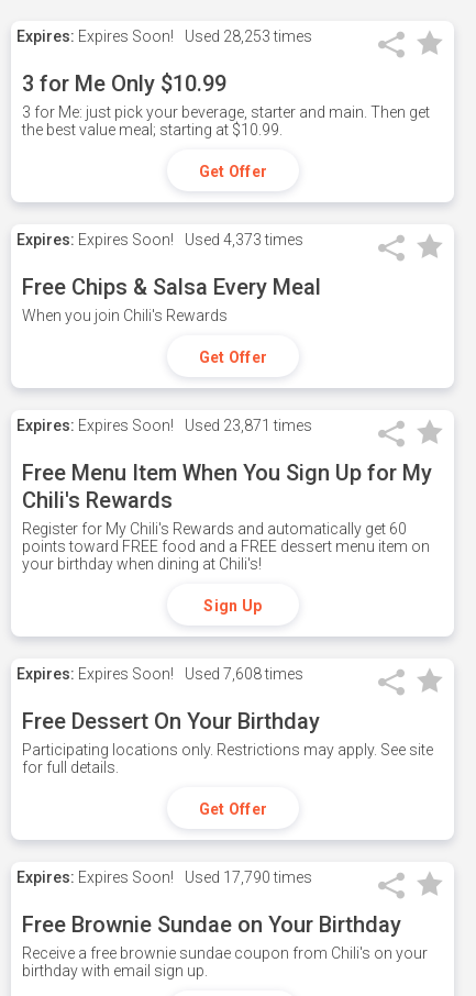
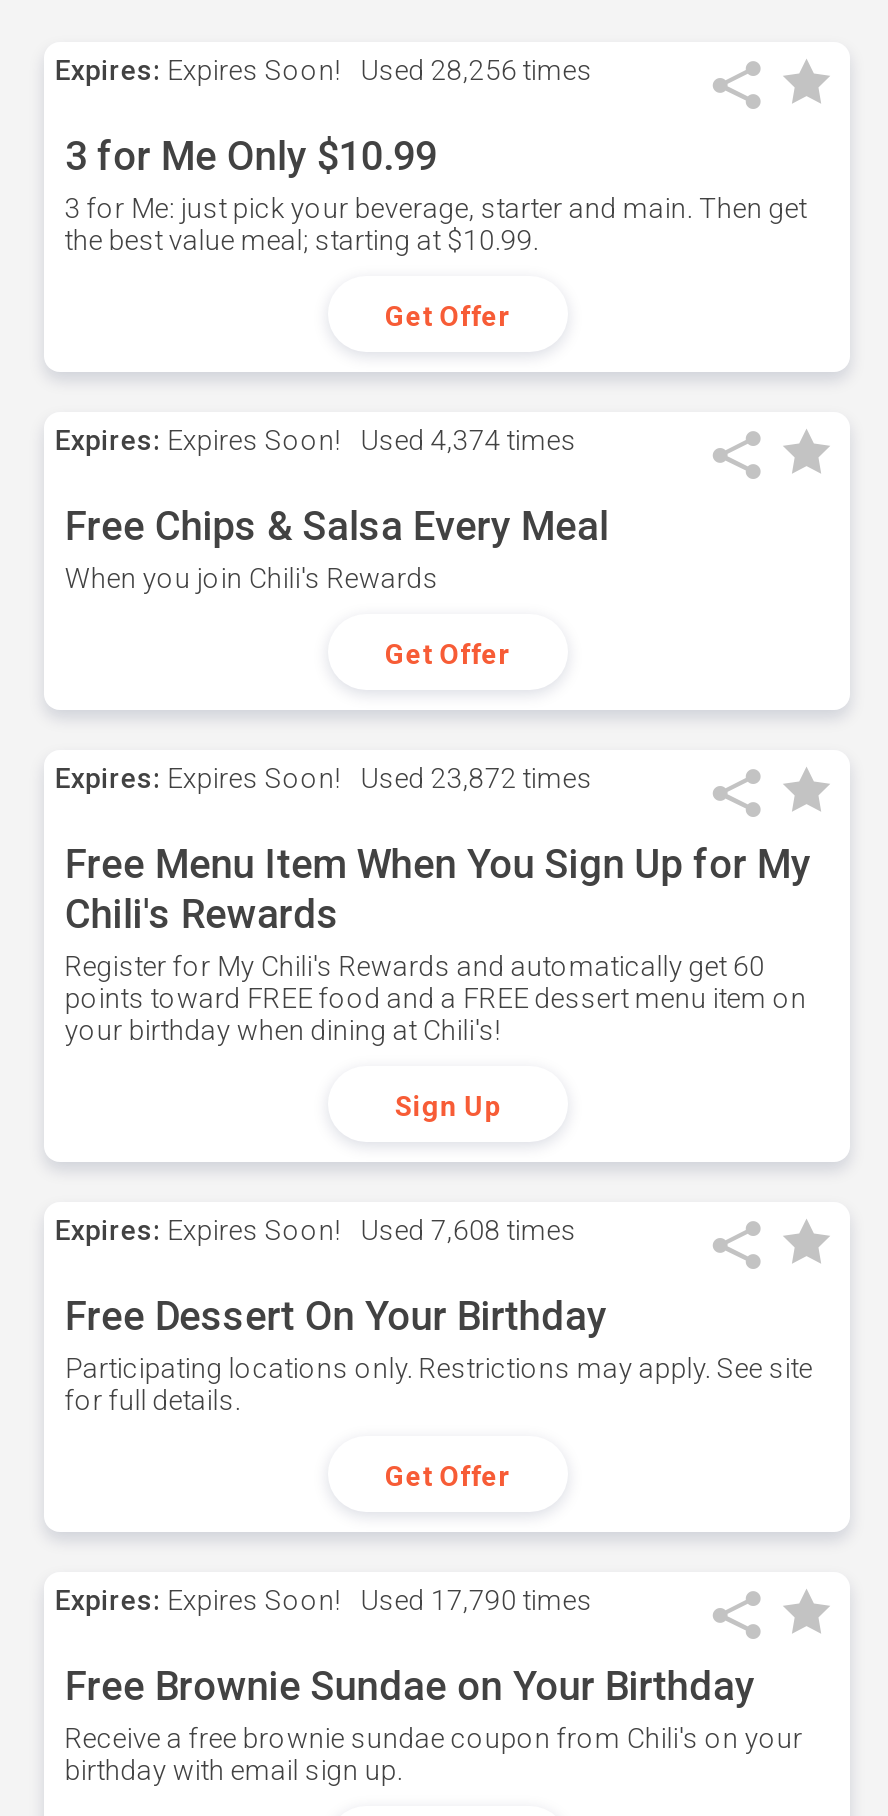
- Expires: Expires Soon! Used 28,253 times
+ Expires: Expires Soon! Used 28,256 times

- Expires: Expires Soon! Used 4,373 times
+ Expires: Expires Soon! Used 4,374 times

- Expires: Expires Soon! Used 23,871 times
+ Expires: Expires Soon! Used 23,872 times
